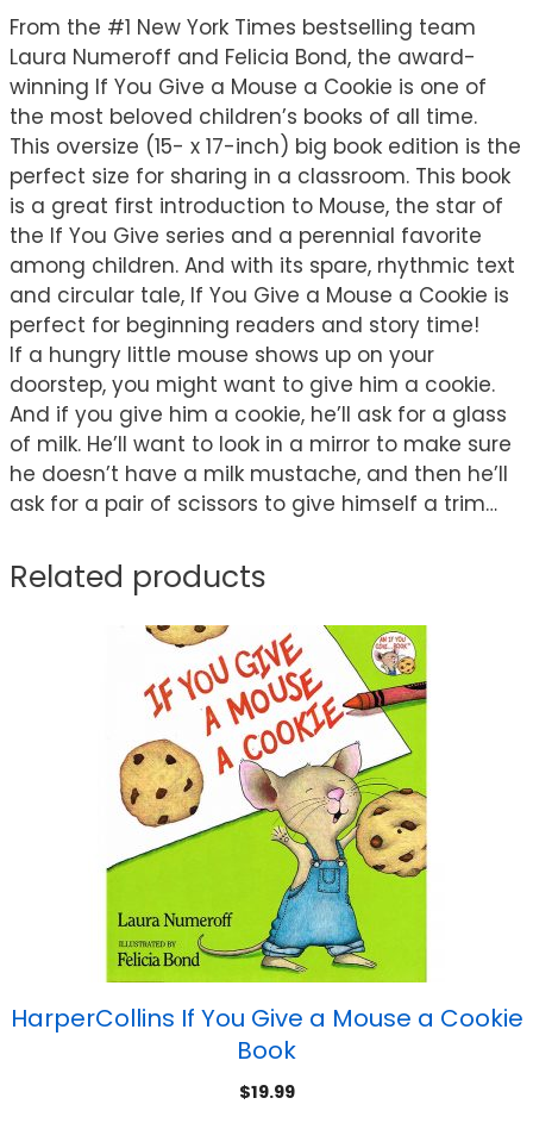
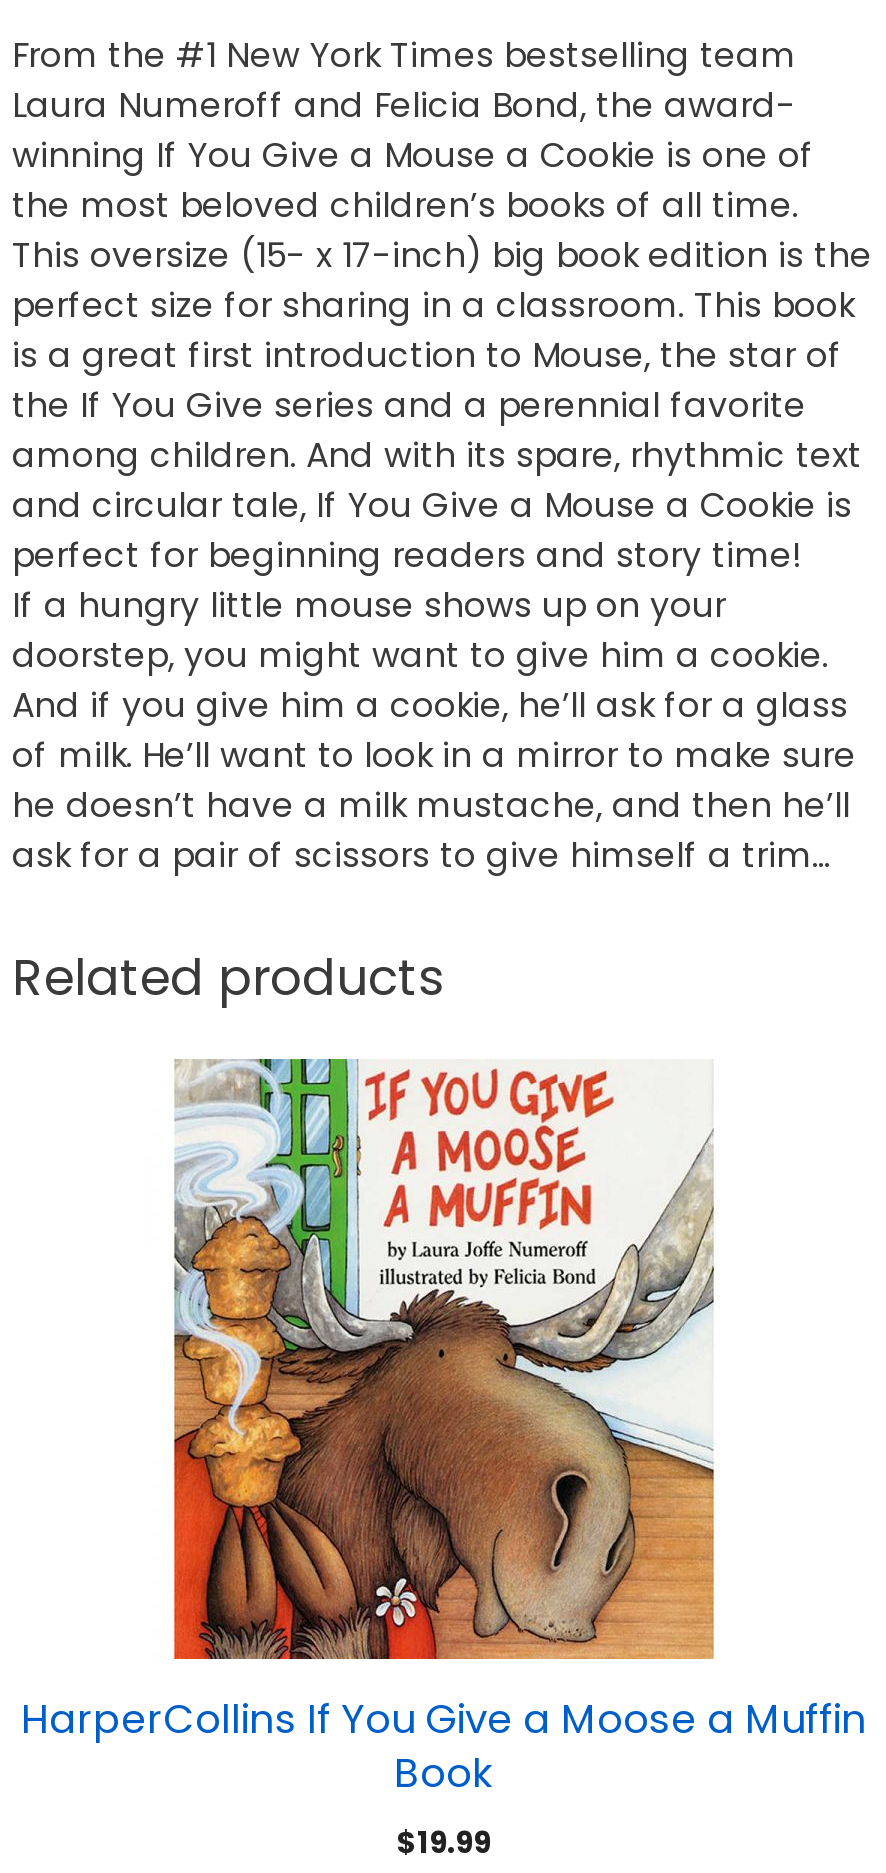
- [image]
- HarperCollins If You Give a Mouse a Cookie
+ [image]
+ HarperCollins If You Give a Moose a Muffin
